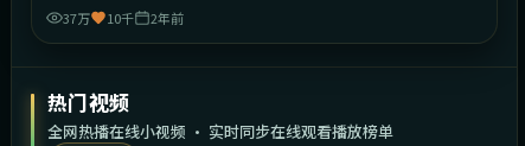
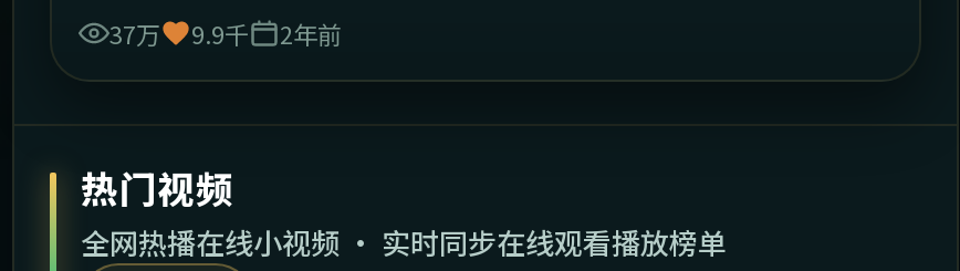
- 37万 10千 2年前
+ 37万 9.9千 2年前
